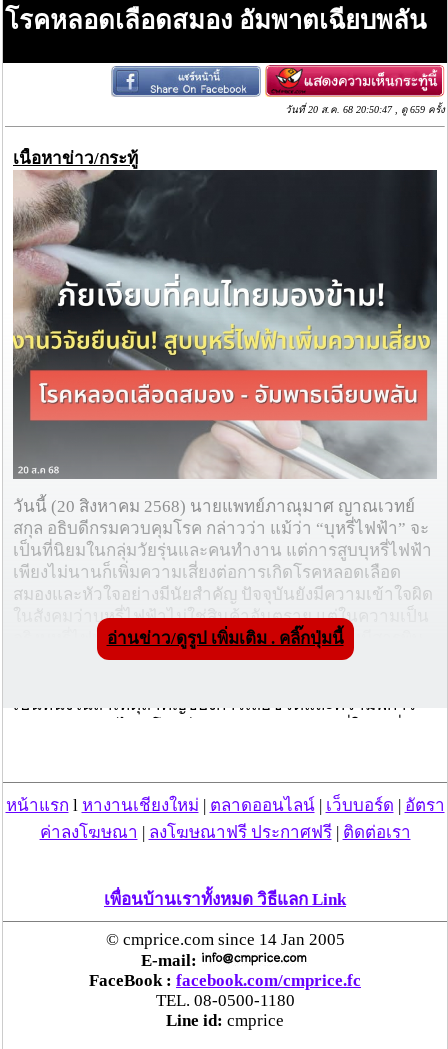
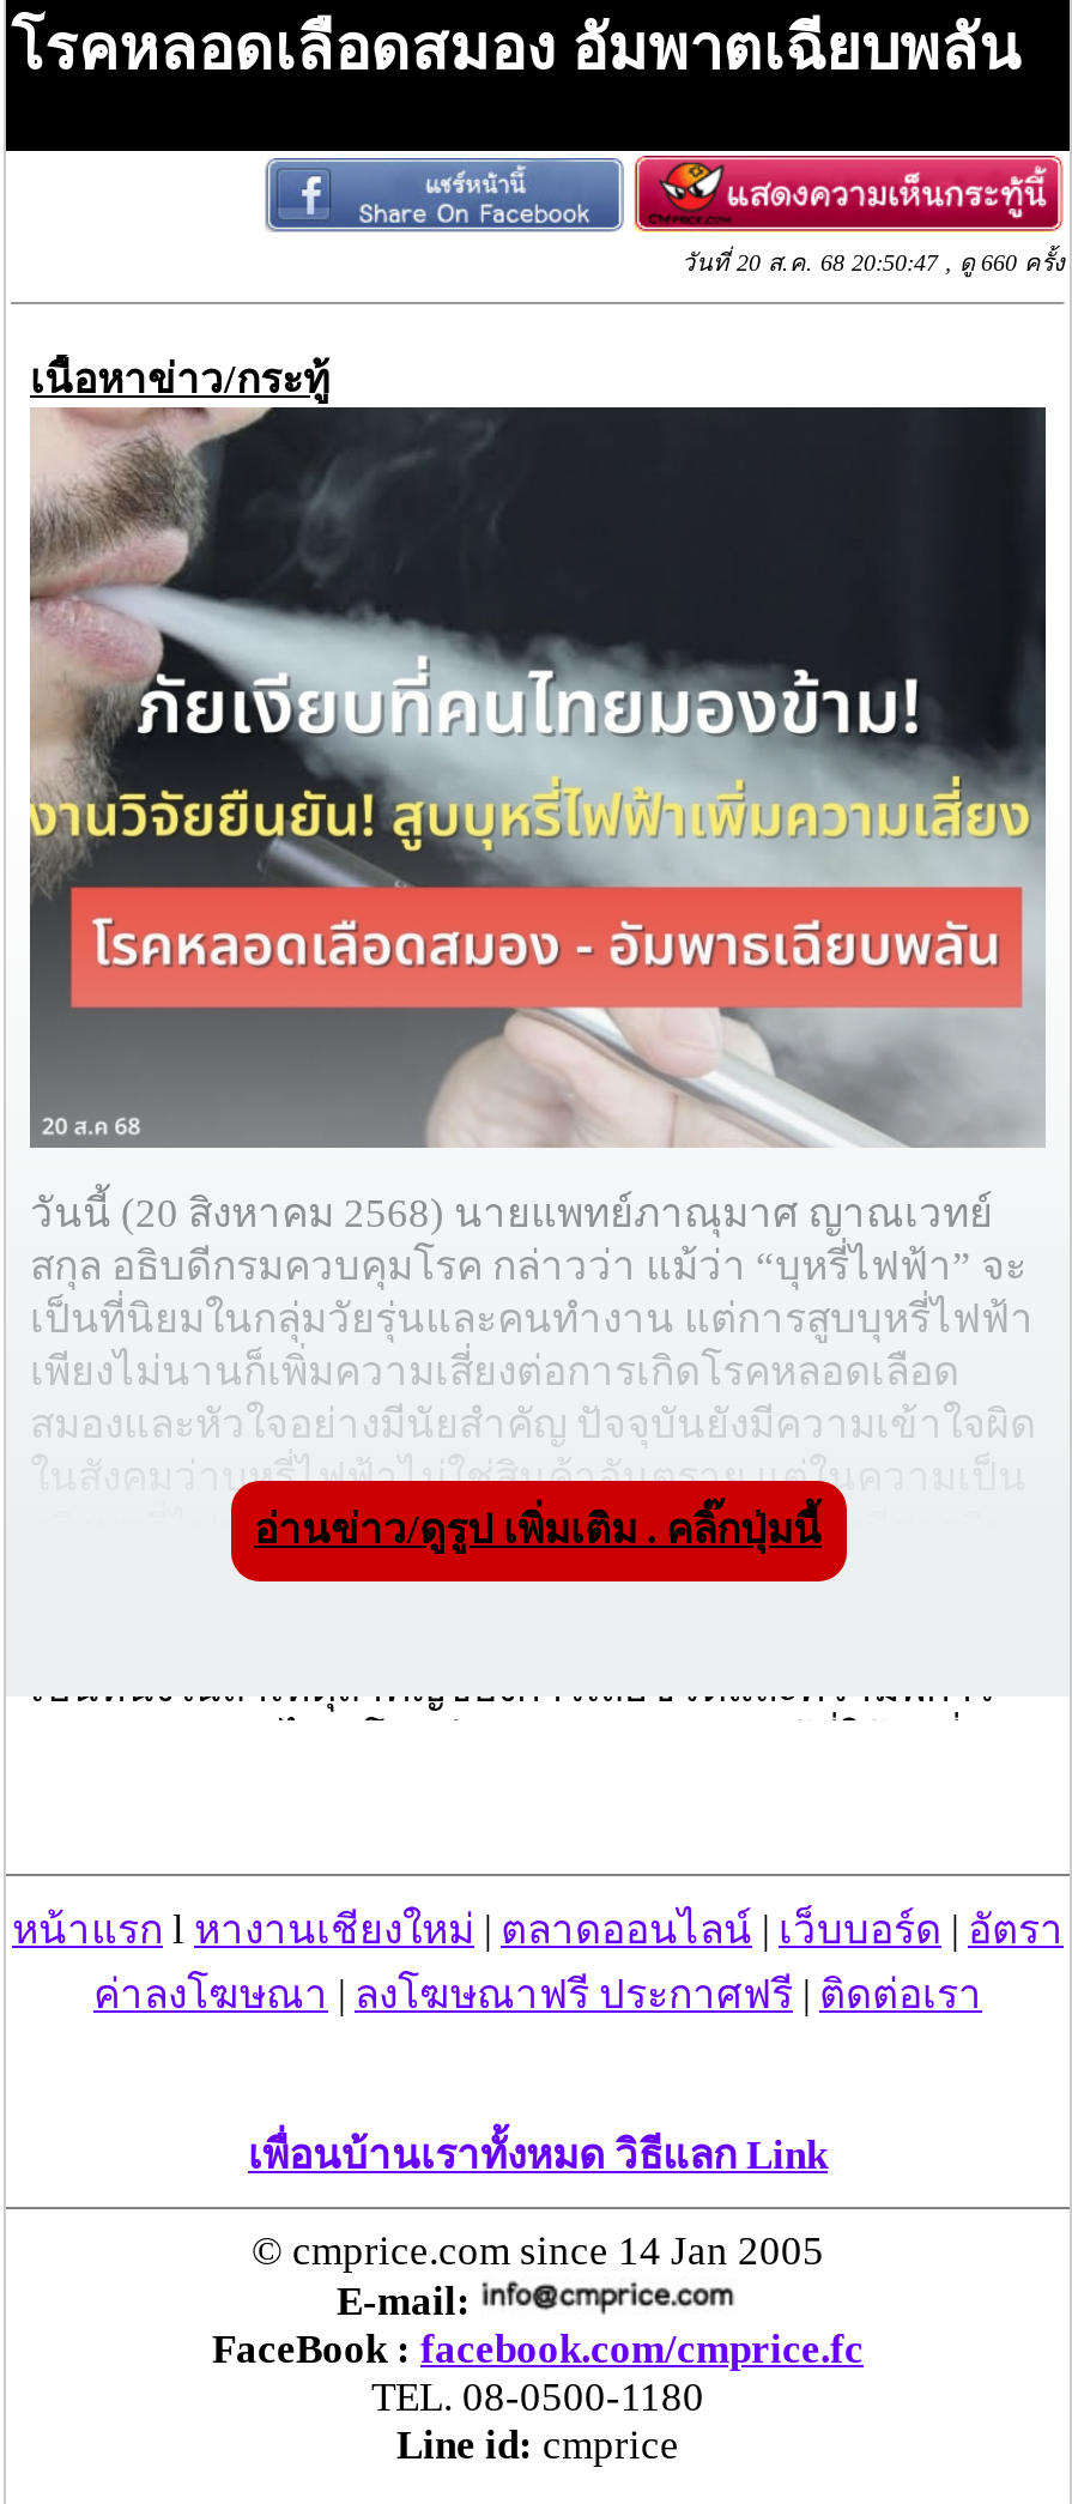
- วันที่ 20 ส.ค. 68 20:50:47 , ดู 659 ครั้ง
+ วันที่ 20 ส.ค. 68 20:50:47 , ดู 660 ครั้ง
